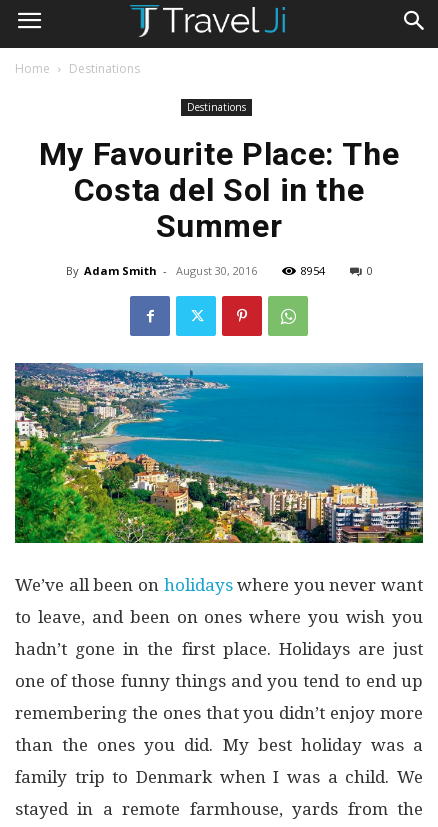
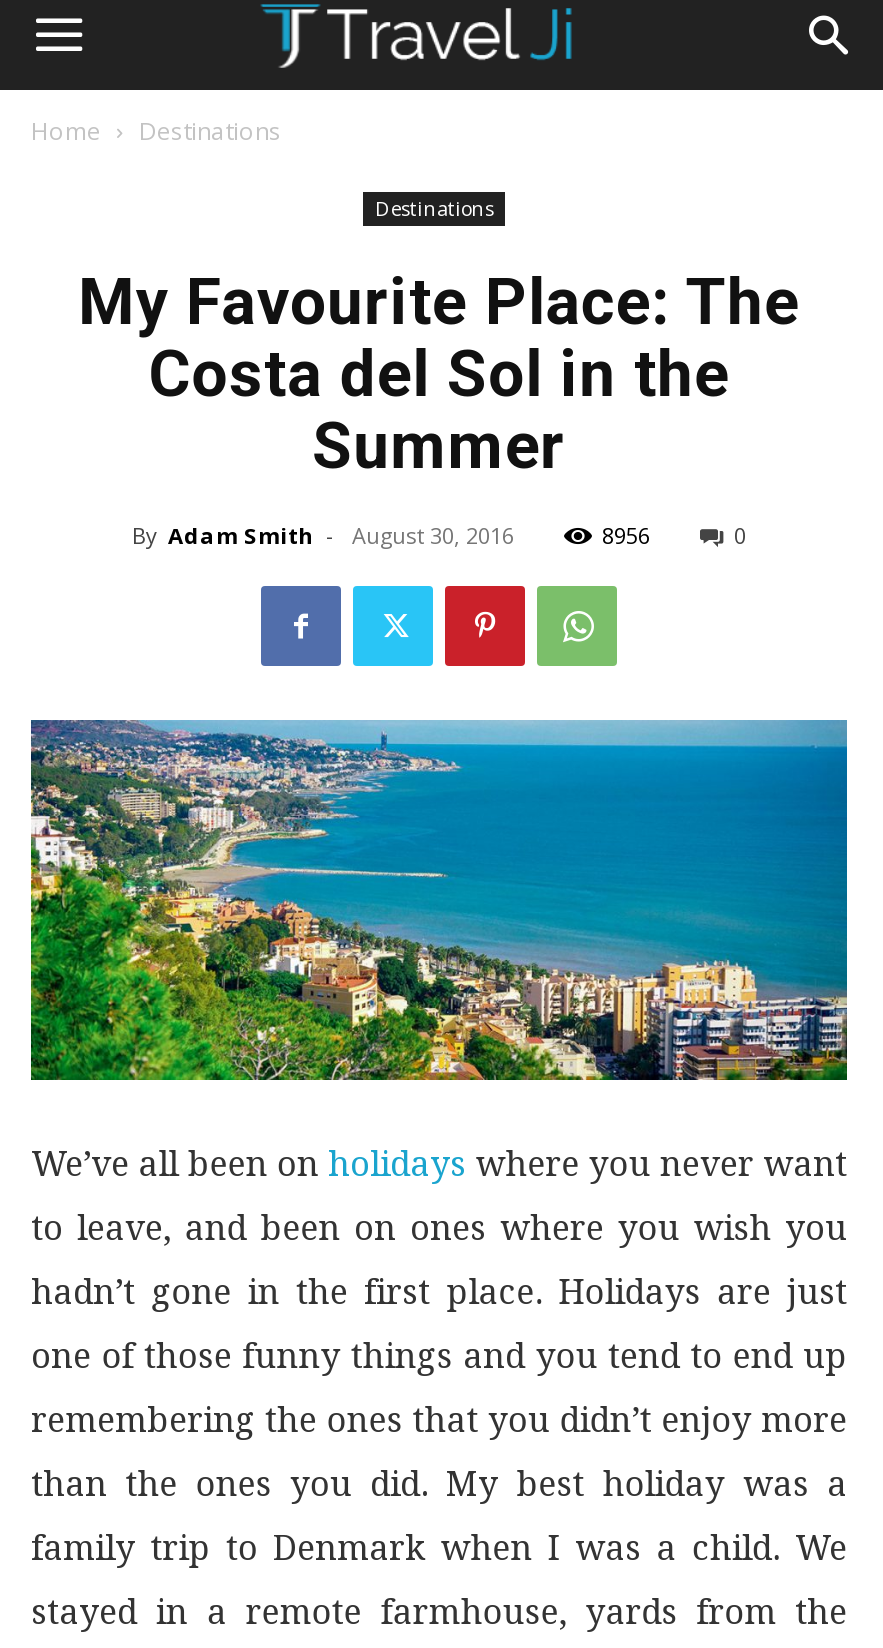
- 8954
+ 8956
